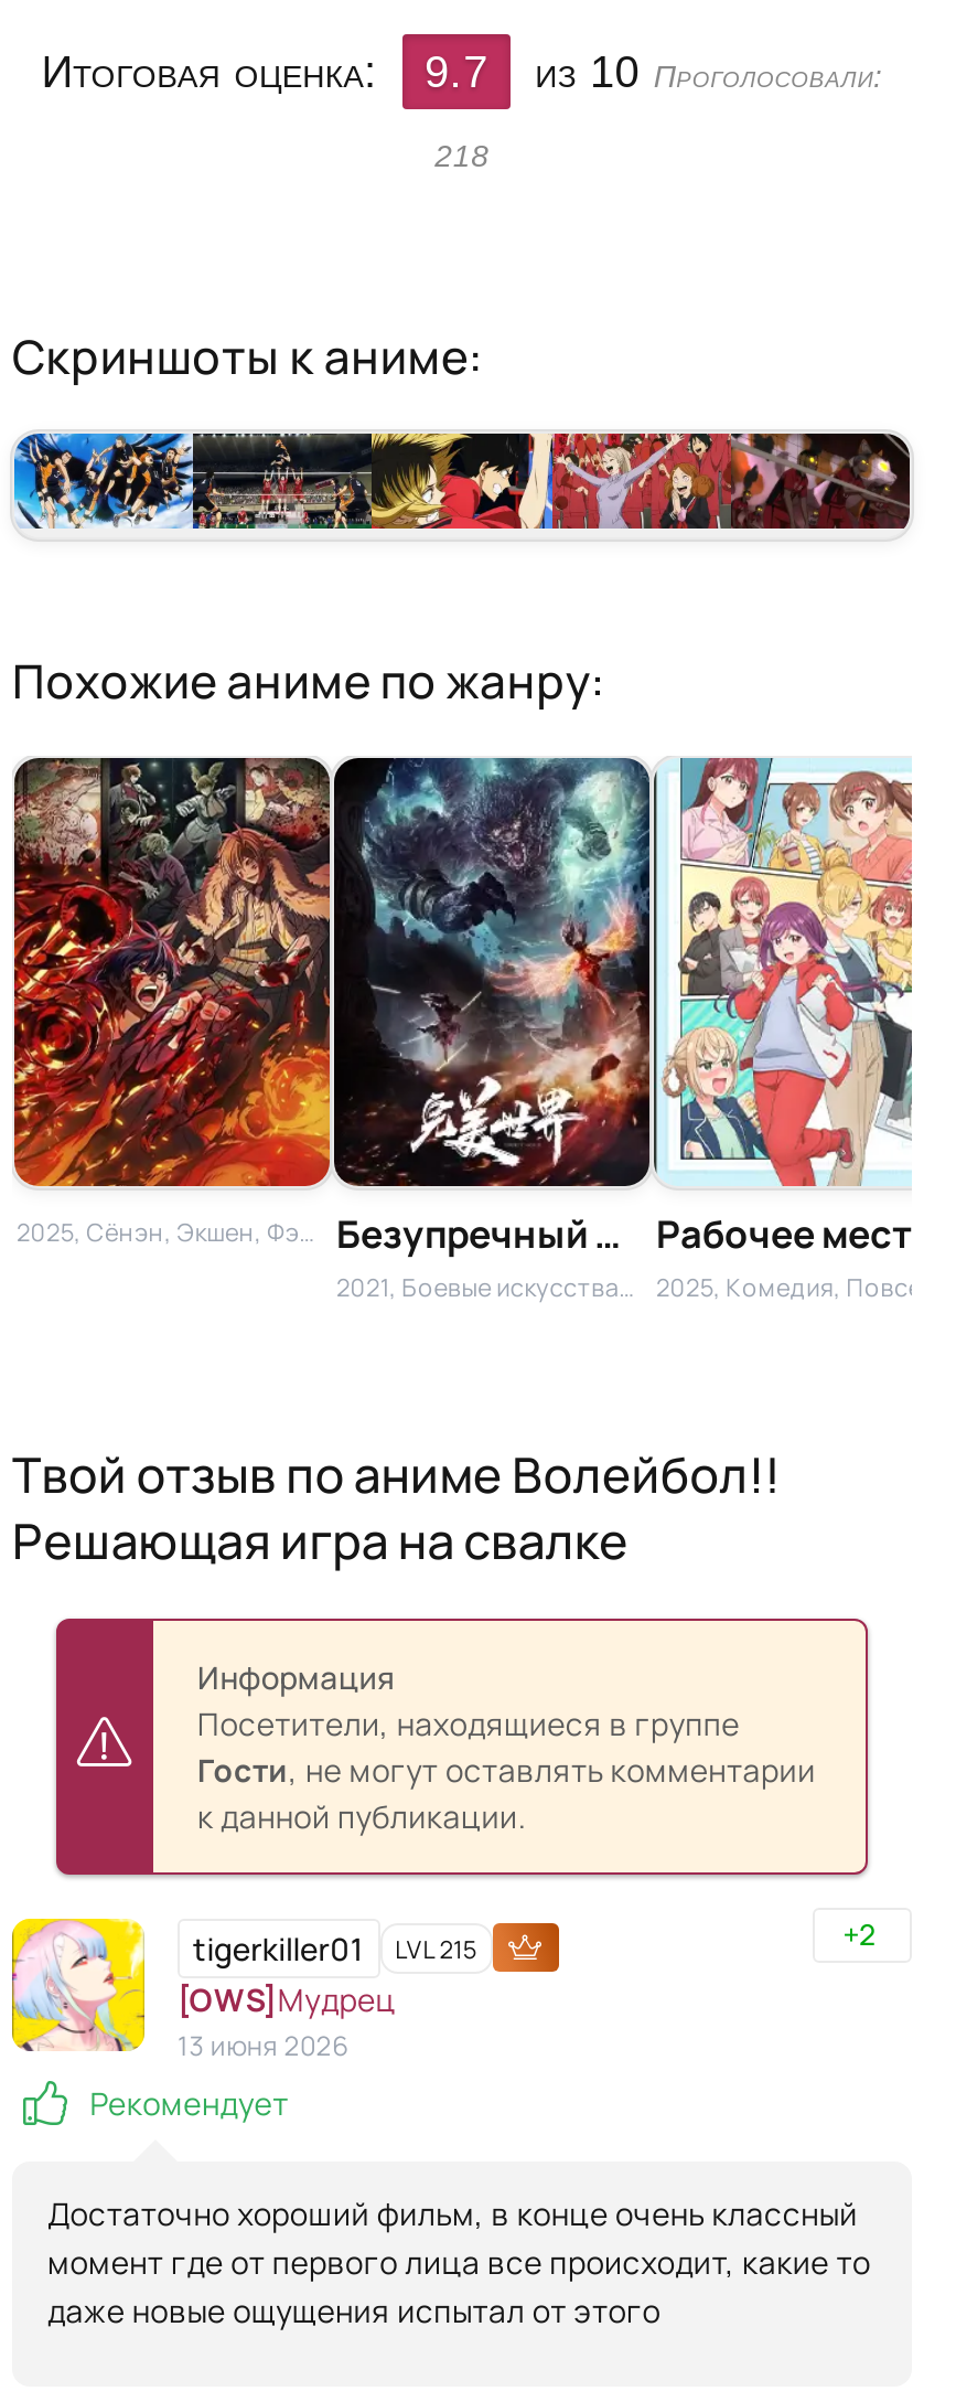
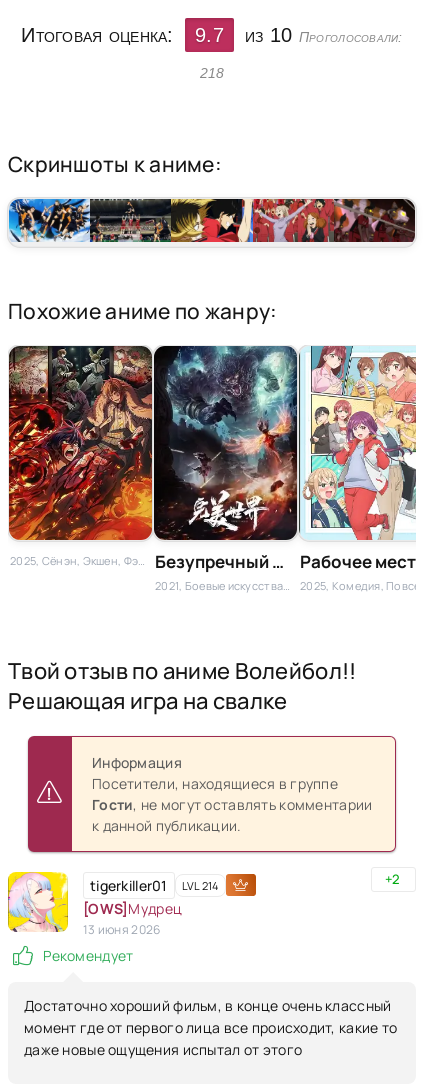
- tigerkiller01 LVL 215
+ tigerkiller01 LVL 214
